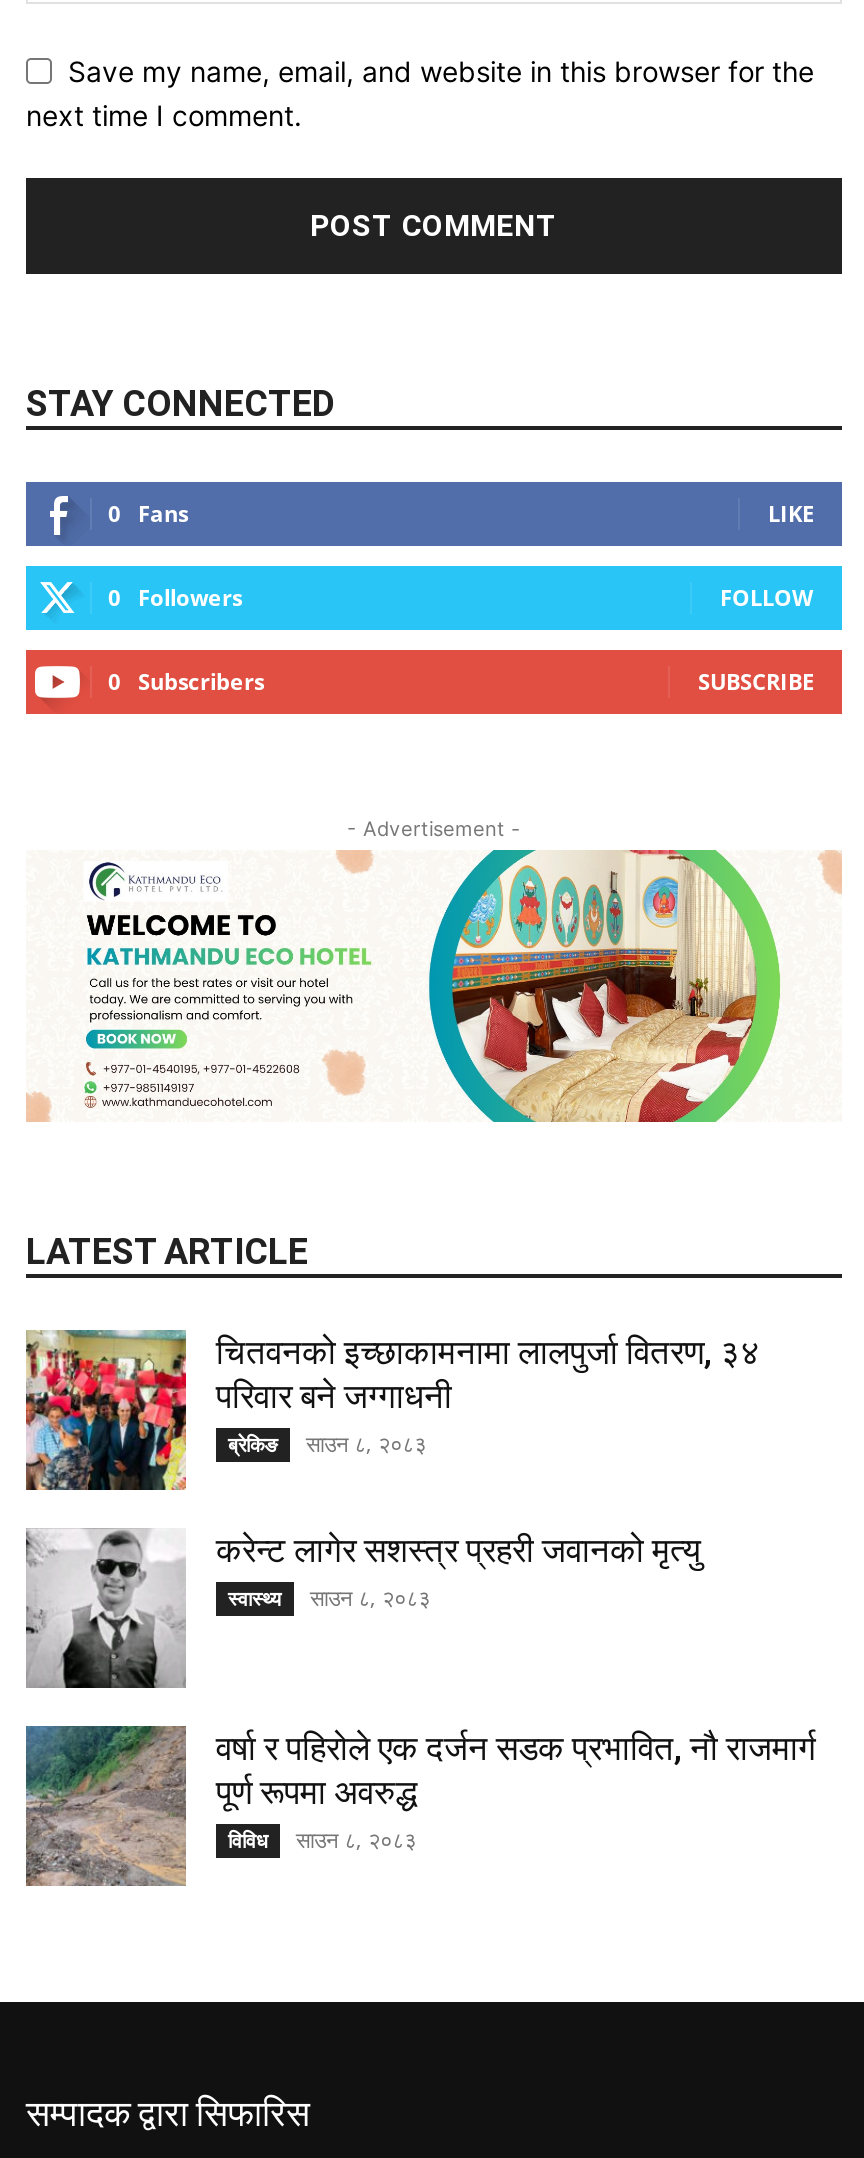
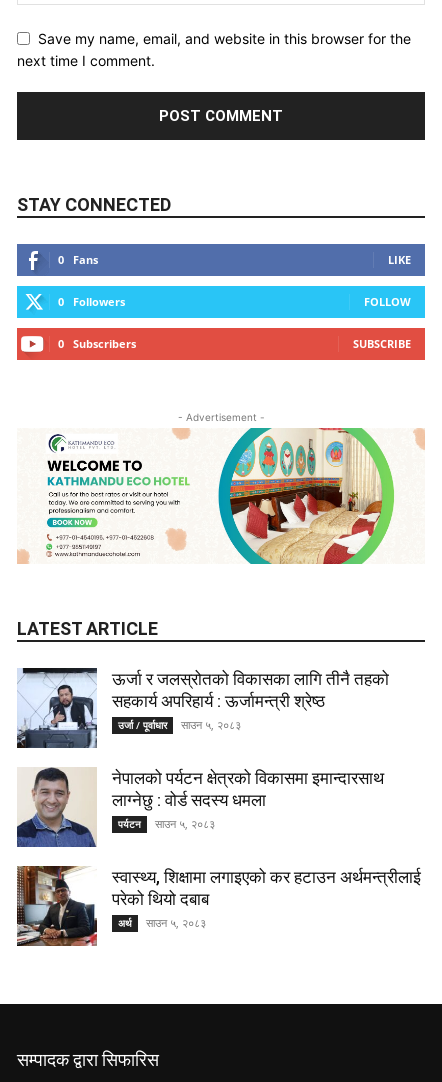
- [image]
- चितवनको इच्छाकामनामा लालपुर्जा वितरण, ३४
- परिवार बने जग्गाधनी
- ब्रेकिङ
- साउन ८, २०८३
+ [image]
+ ऊर्जा र जलस्रोतको विकासका लागि तीनै तहको
+ सहकार्य अपरिहार्य : ऊर्जामन्त्री श्रेष्ठ
+ उर्जा / पूर्वाधार
+ साउन ५, २०८३

- [image]
- करेन्ट लागेर सशस्त्र प्रहरी जवानको मृत्यु
- स्वास्थ्य
- साउन ८, २०८३
+ [image]
+ नेपालको पर्यटन क्षेत्रको विकासमा इमान्दारसाथ
+ लाग्नेछु : वोर्ड सदस्य धमला
+ पर्यटन
+ साउन ५, २०८३

- [image]
- वर्षा र पहिरोले एक दर्जन सडक प्रभावित, नौ राजमार्ग
- पूर्ण रूपमा अवरुद्ध
- विविध
- साउन ८, २०८३
+ [image]
+ स्वास्थ्य, शिक्षामा लगाइएको कर हटाउन अर्थमन्त्रीलाई
+ परेको थियो दबाब
+ अर्थ
+ साउन ५, २०८३
